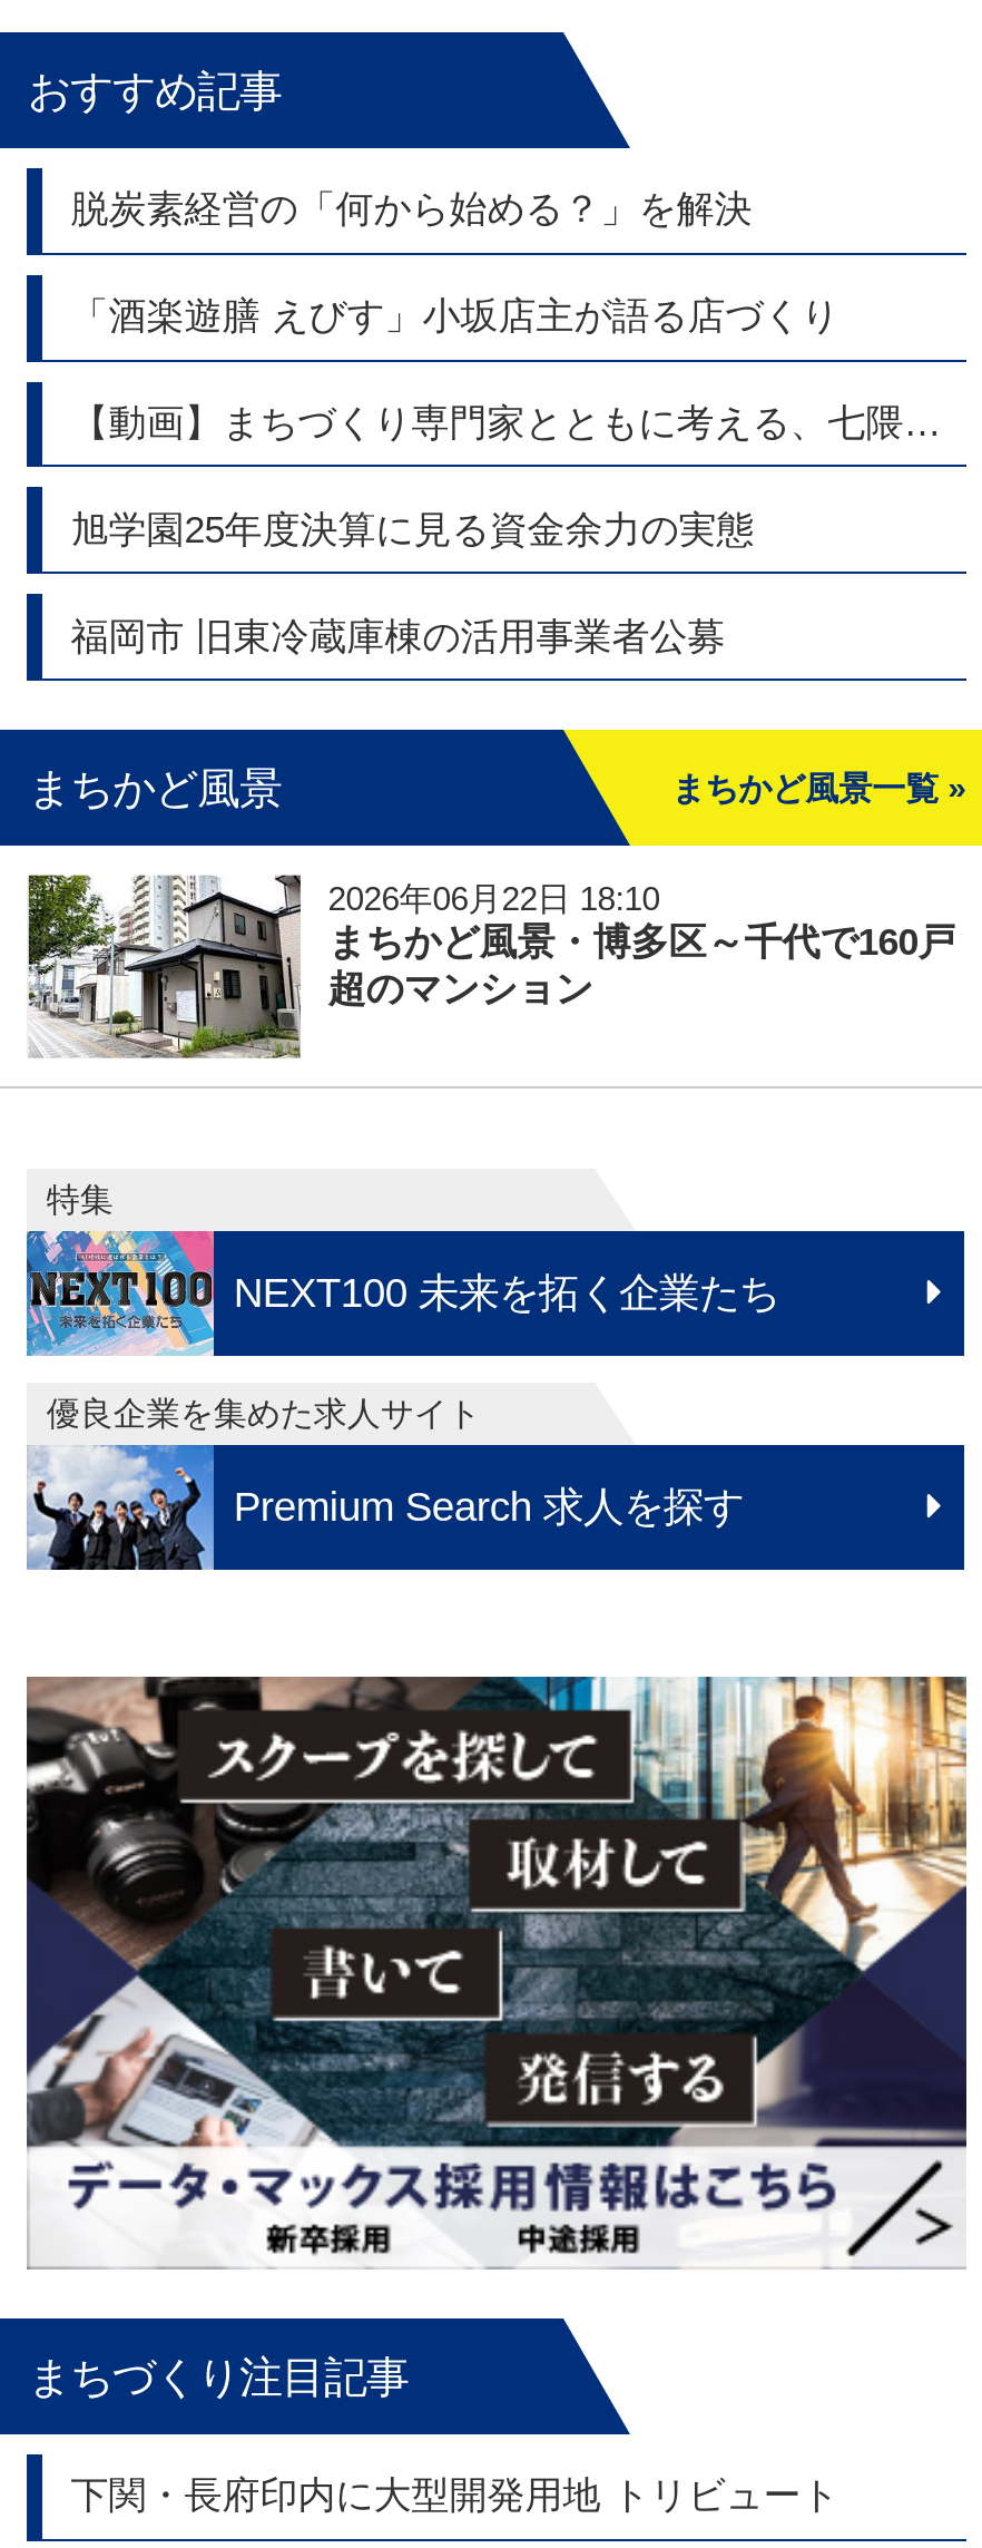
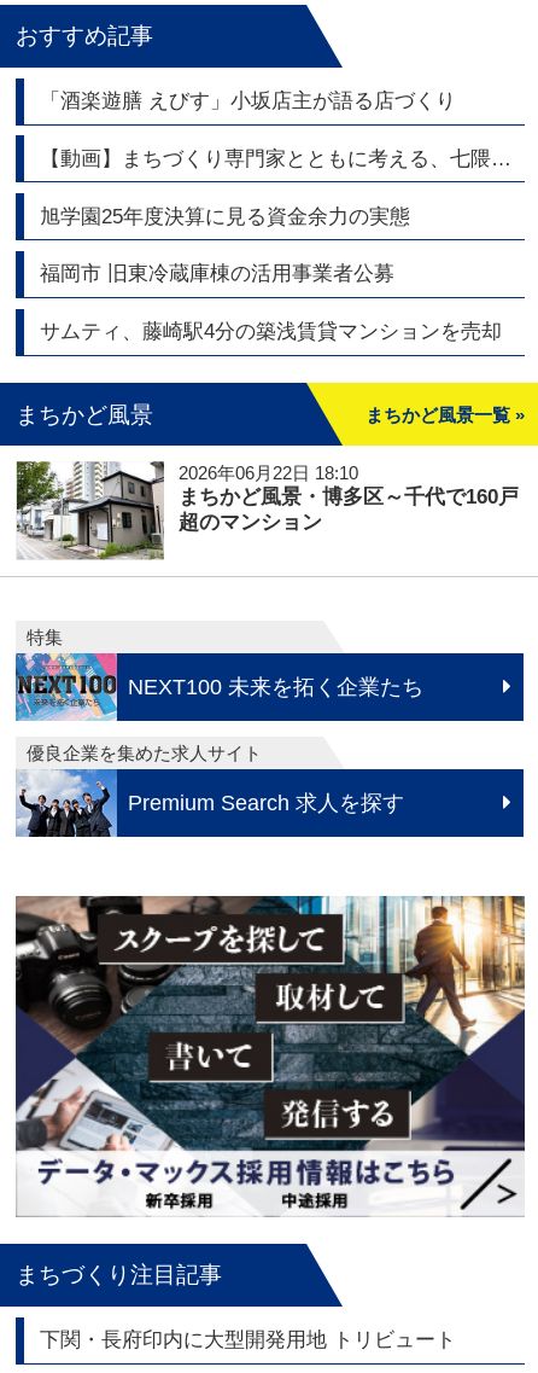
- 脱炭素経営の「何から始める？」を解決

moved up: 「酒楽遊膳 えびす」小坂店主が語る店づくり | 旭学園25年度決算に見る資金余力の実態 | 福岡市 旧東冷蔵庫棟の活用事業者公募

+ サムティ、藤崎駅4分の築浅賃貸マンションを売却
